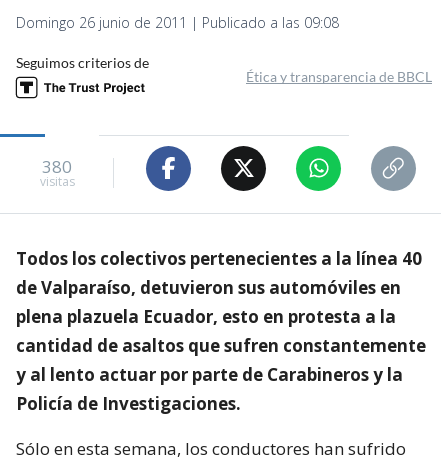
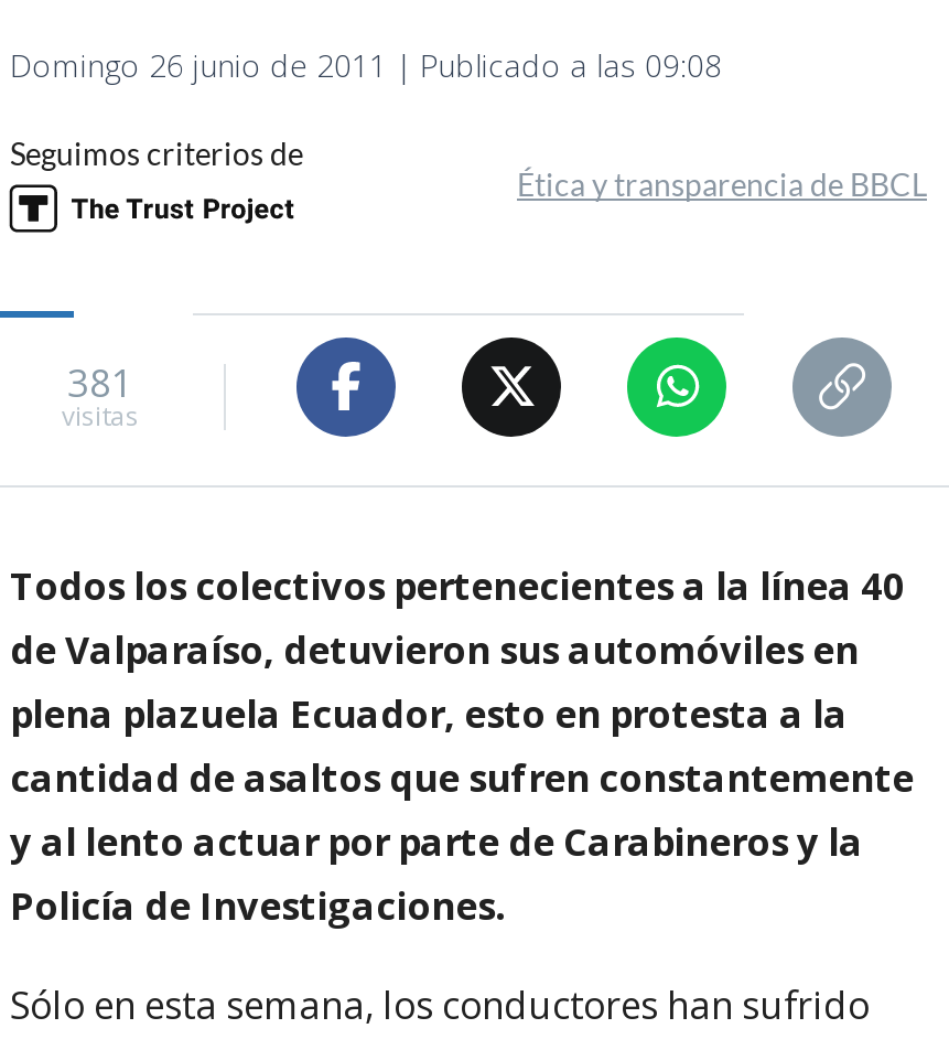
- 380
+ 381
